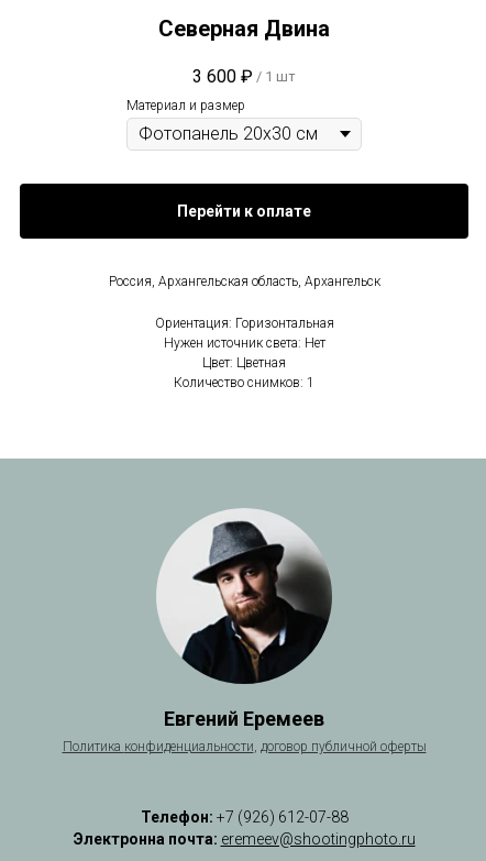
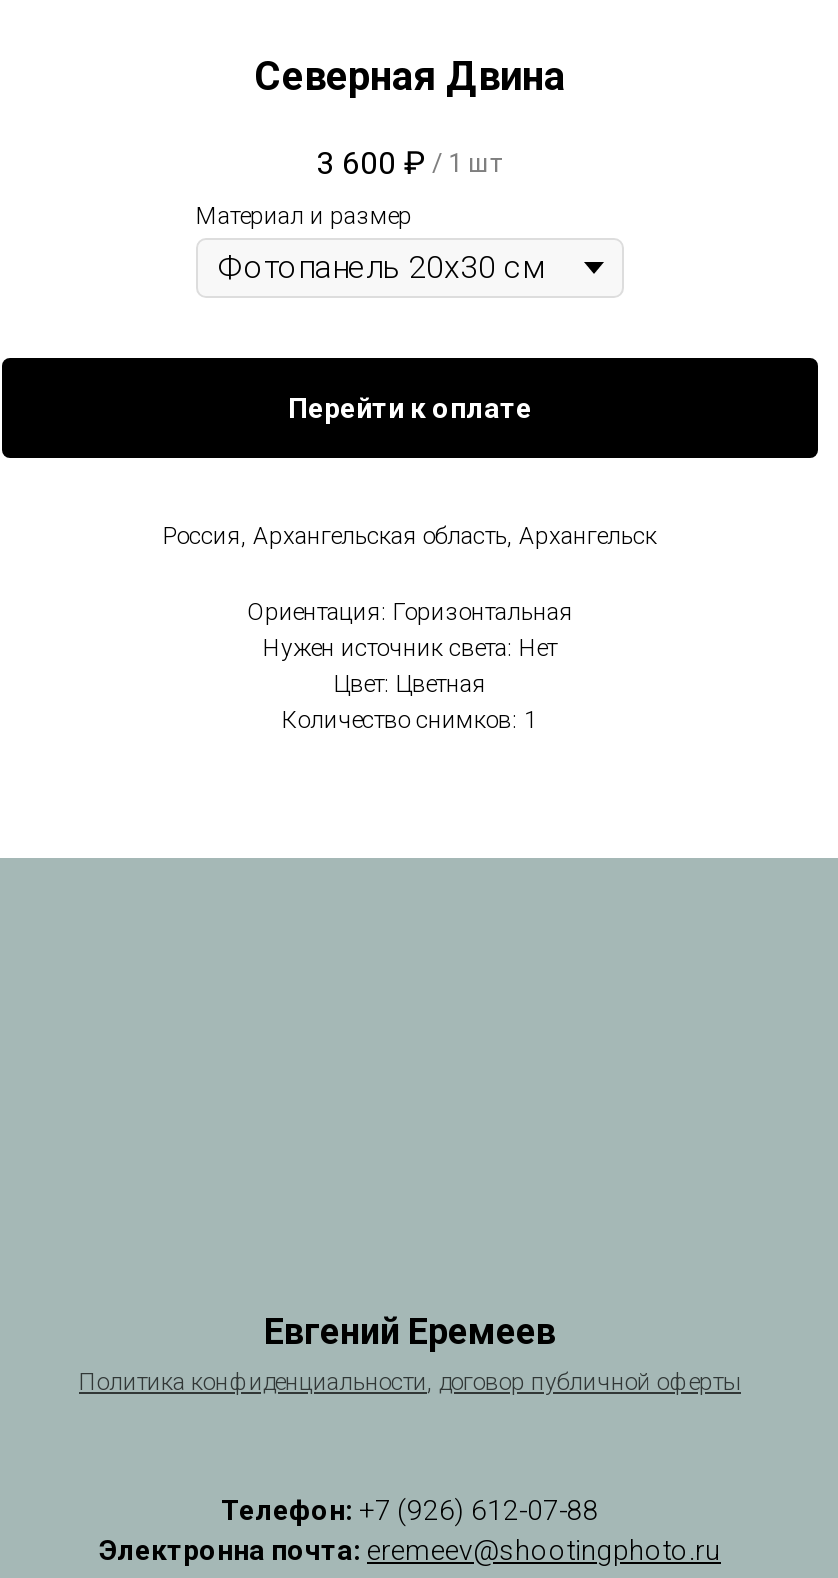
- [image]
